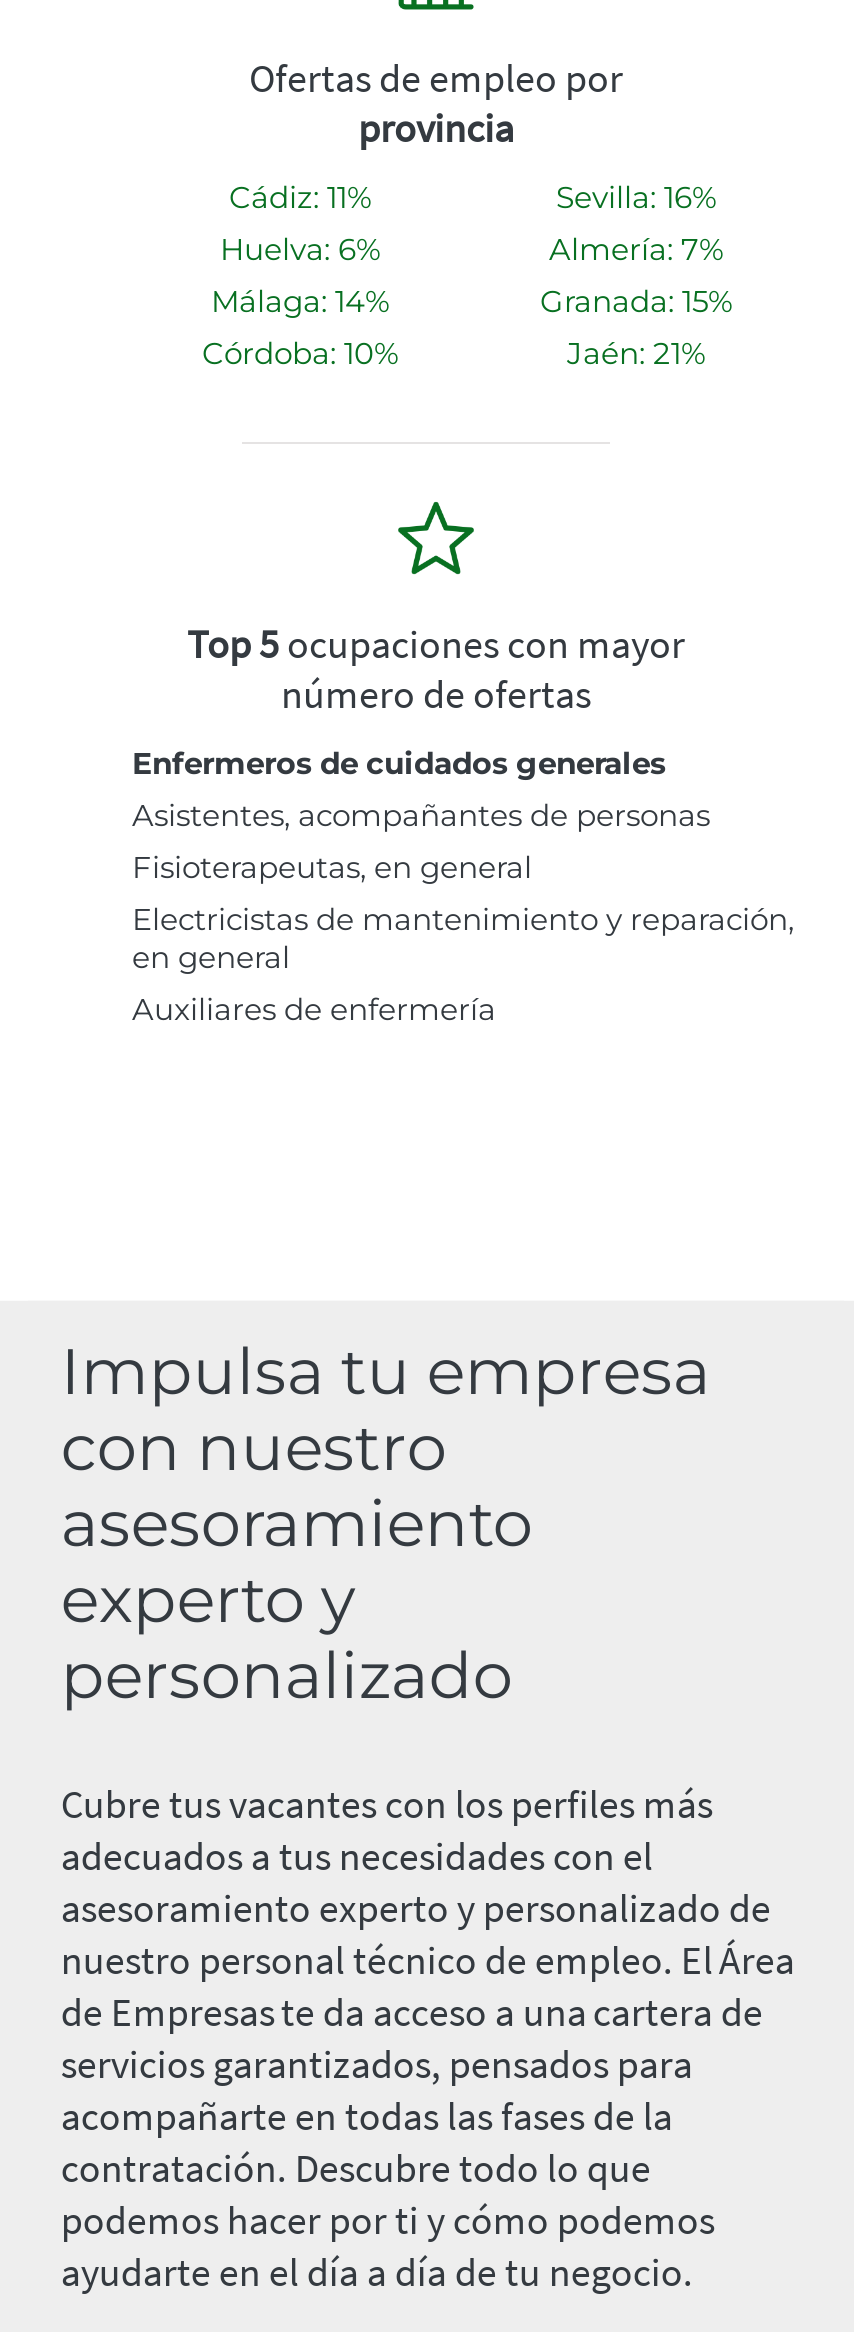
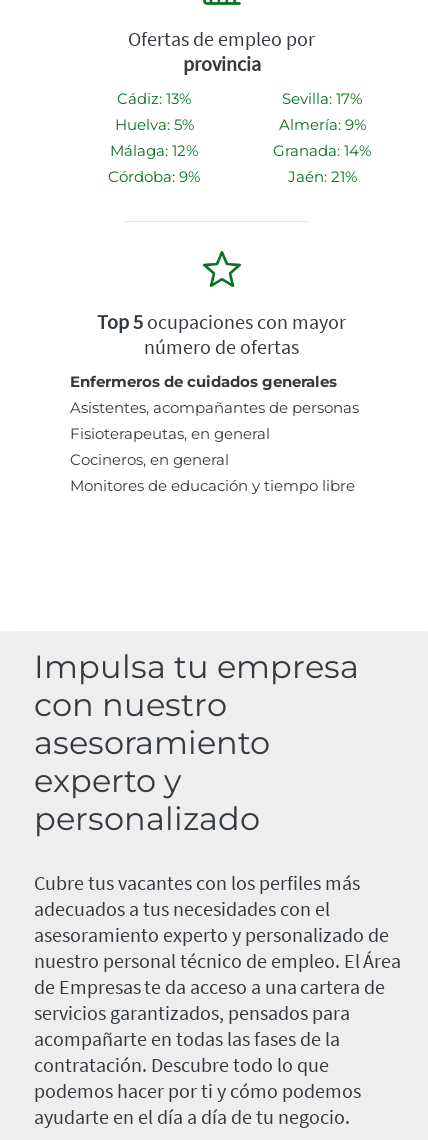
- Cádiz: 11%
+ Cádiz: 13%

- Sevilla: 16%
+ Sevilla: 17%

- Huelva: 6%
+ Huelva: 5%

- Almería: 7%
+ Almería: 9%

- Málaga: 14%
+ Málaga: 12%

- Granada: 15%
+ Granada: 14%

- Córdoba: 10%
+ Córdoba: 9%

- Electricistas de mantenimiento y reparación,
- en general
- Auxiliares de enfermería
+ Cocineros, en general
+ Monitores de educación y tiempo libre
